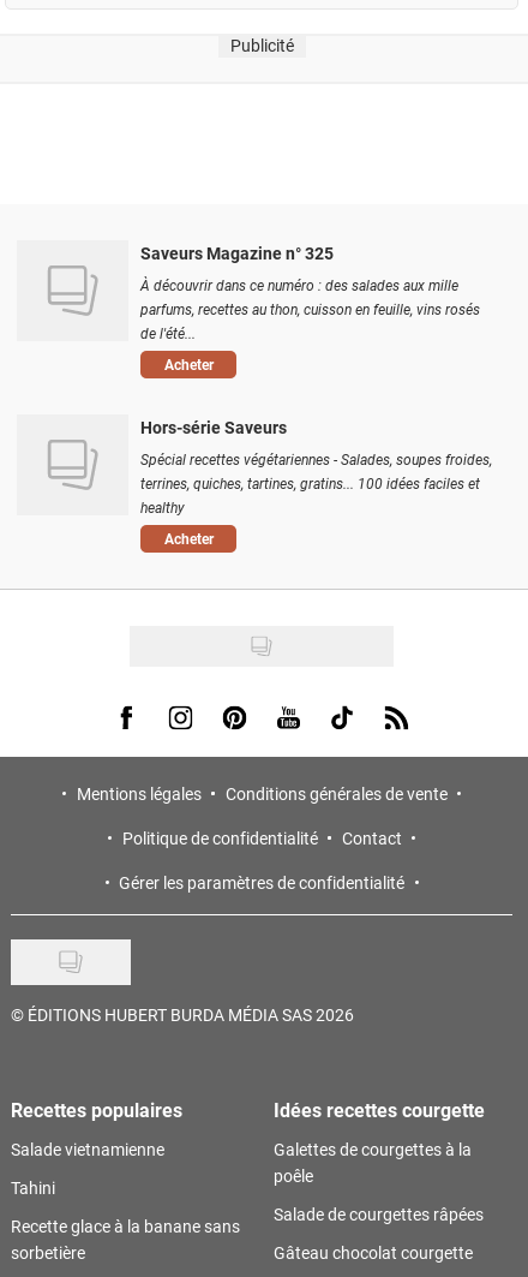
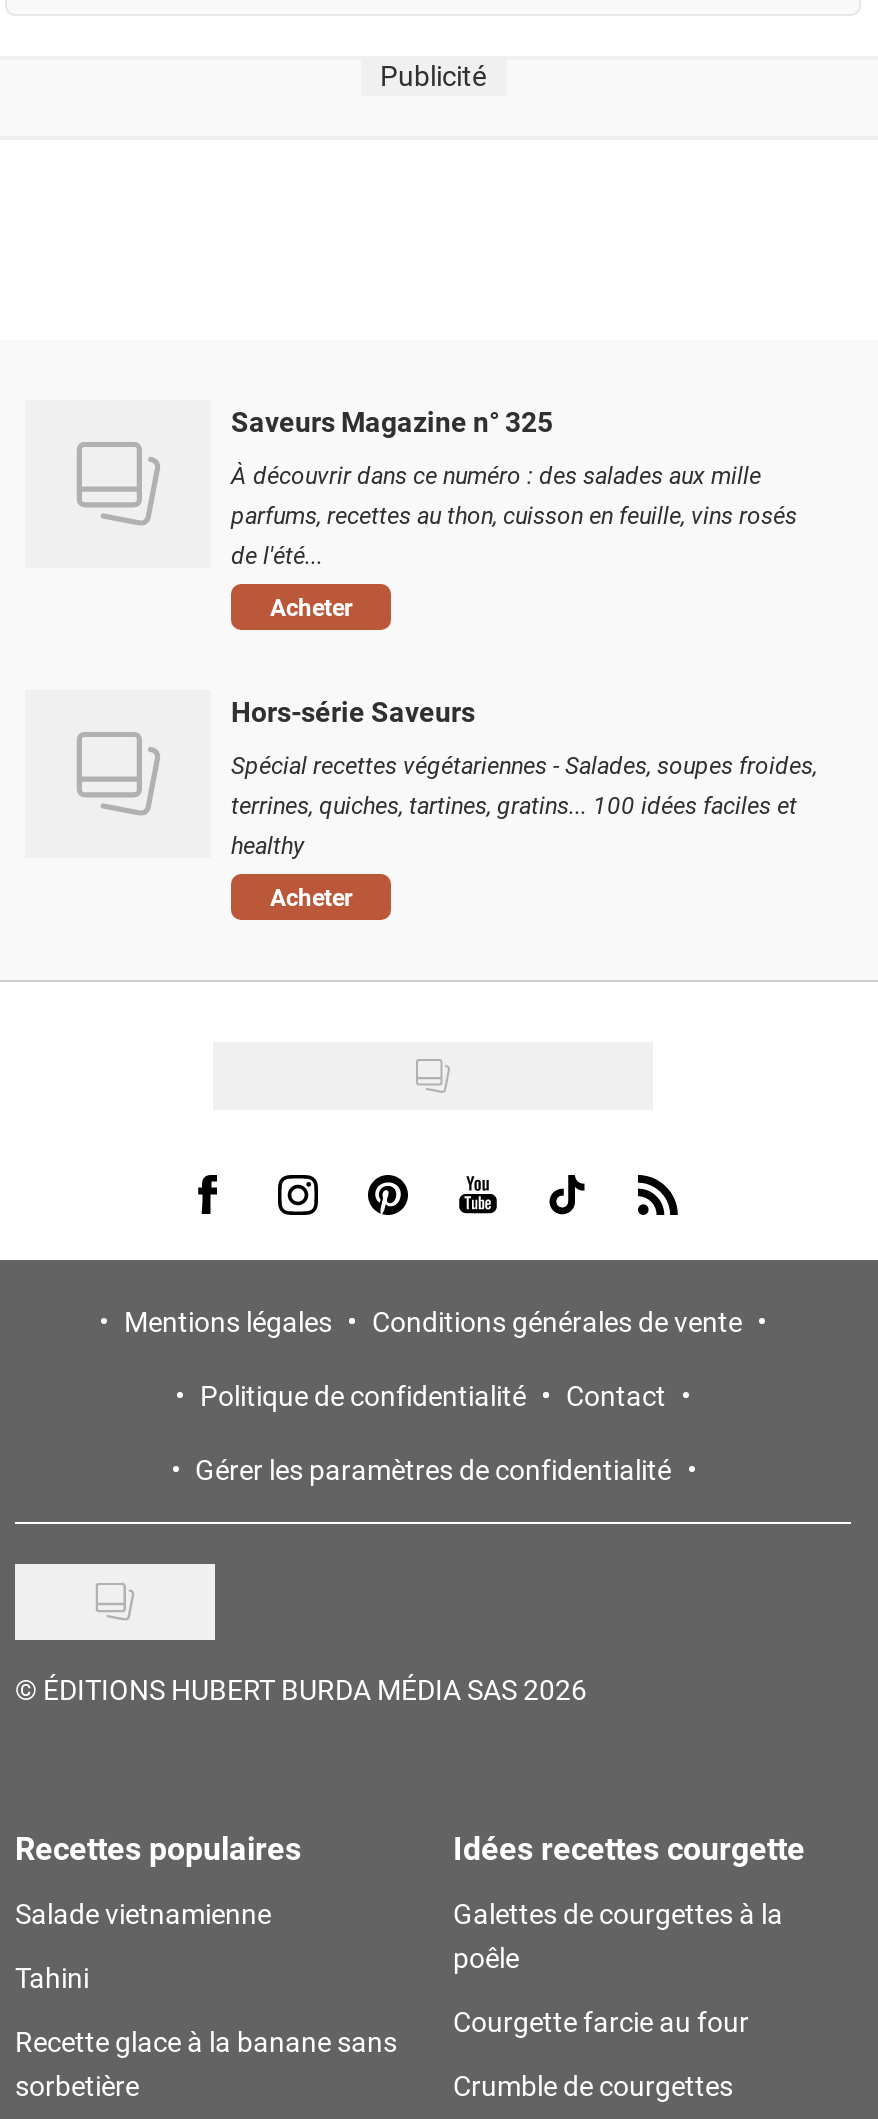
- Salade de courgettes râpées
+ Courgette farcie au four

- Gâteau chocolat courgette
+ Crumble de courgettes
